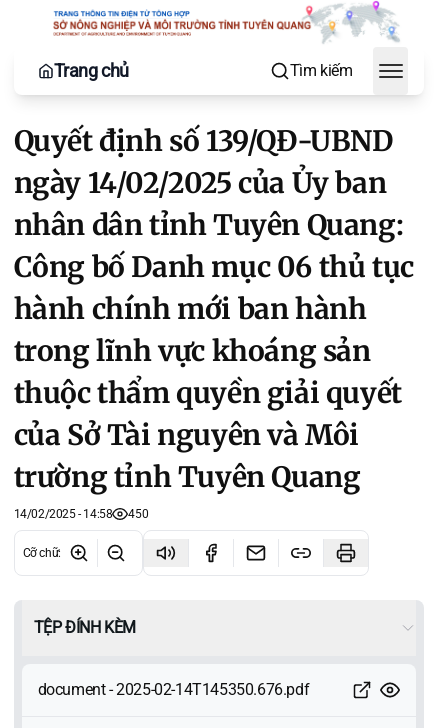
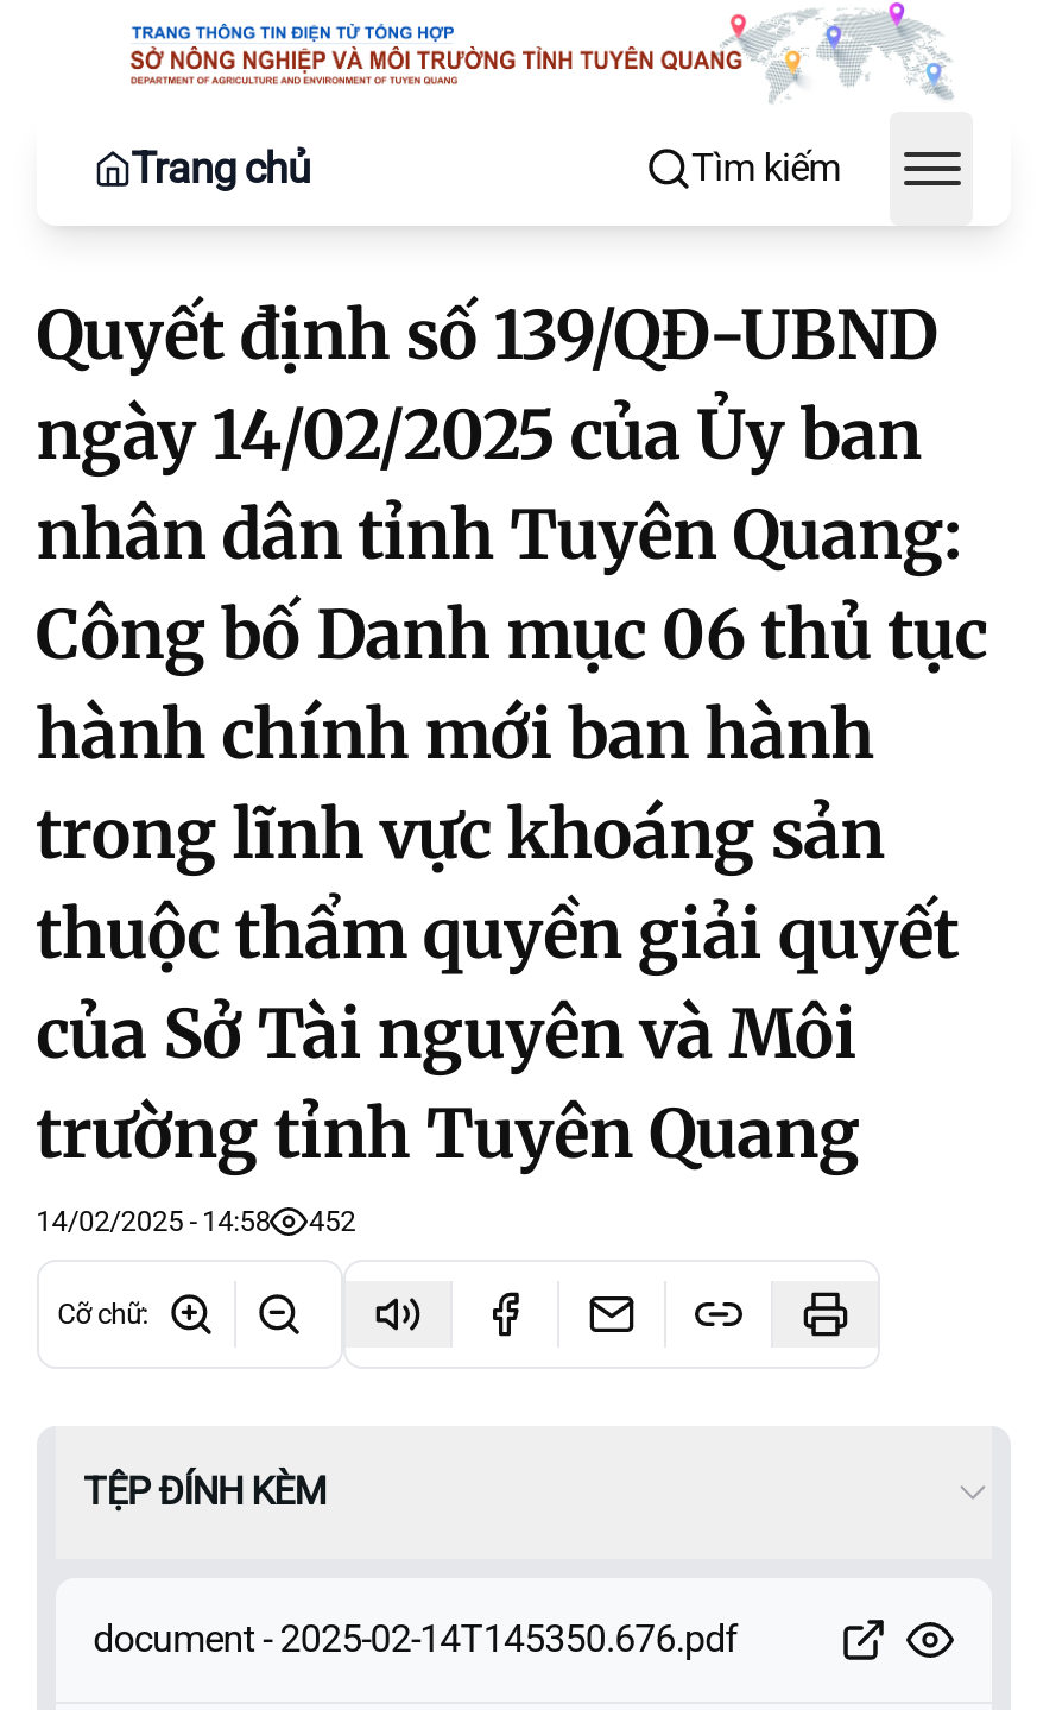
- 14/02/2025 - 14:58 450
+ 14/02/2025 - 14:58 452
